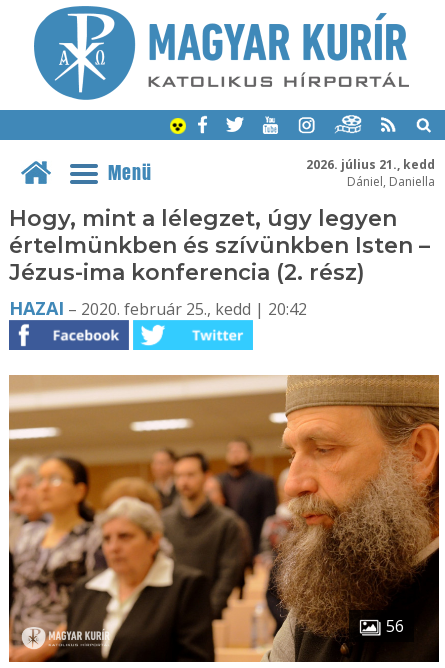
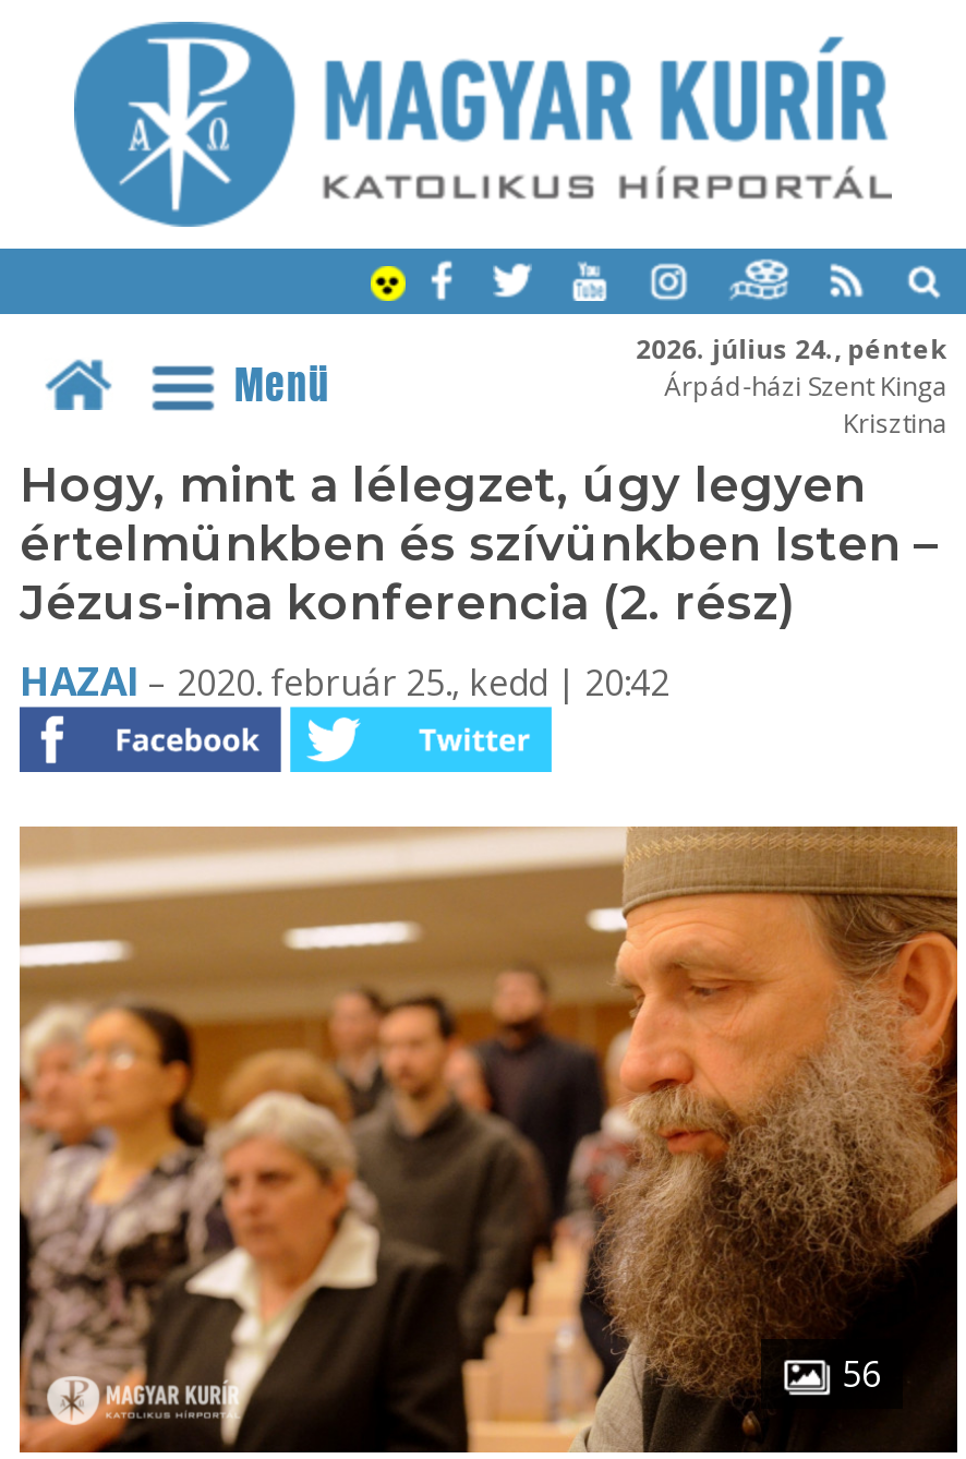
- 2026. július 21., kedd
- Dániel, Daniella
+ 2026. július 24., péntek
+ Árpád-házi Szent Kinga
+ Krisztina
